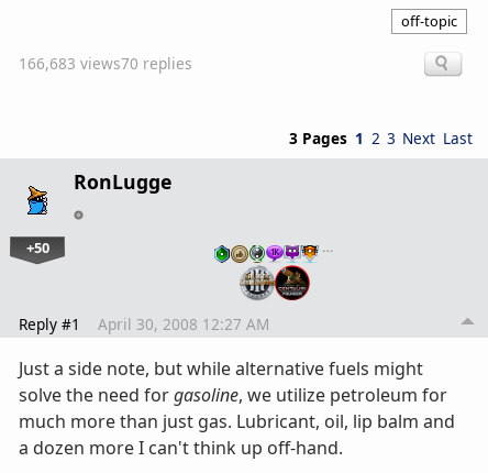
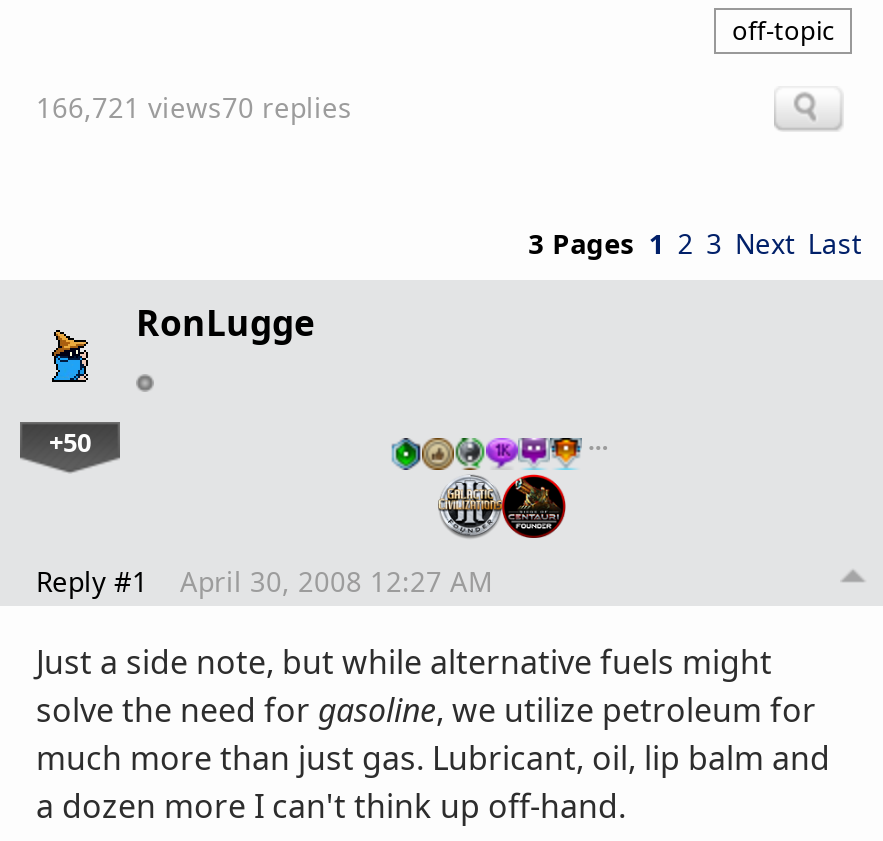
- 166,683 views70 replies
+ 166,721 views70 replies
